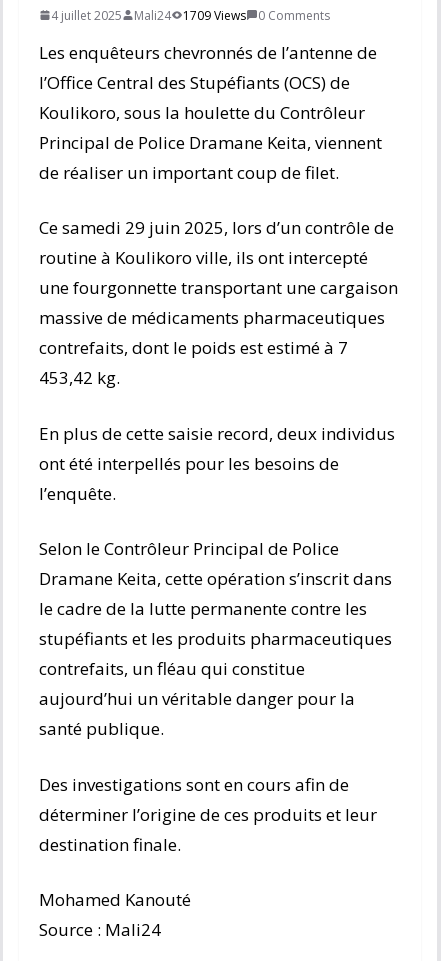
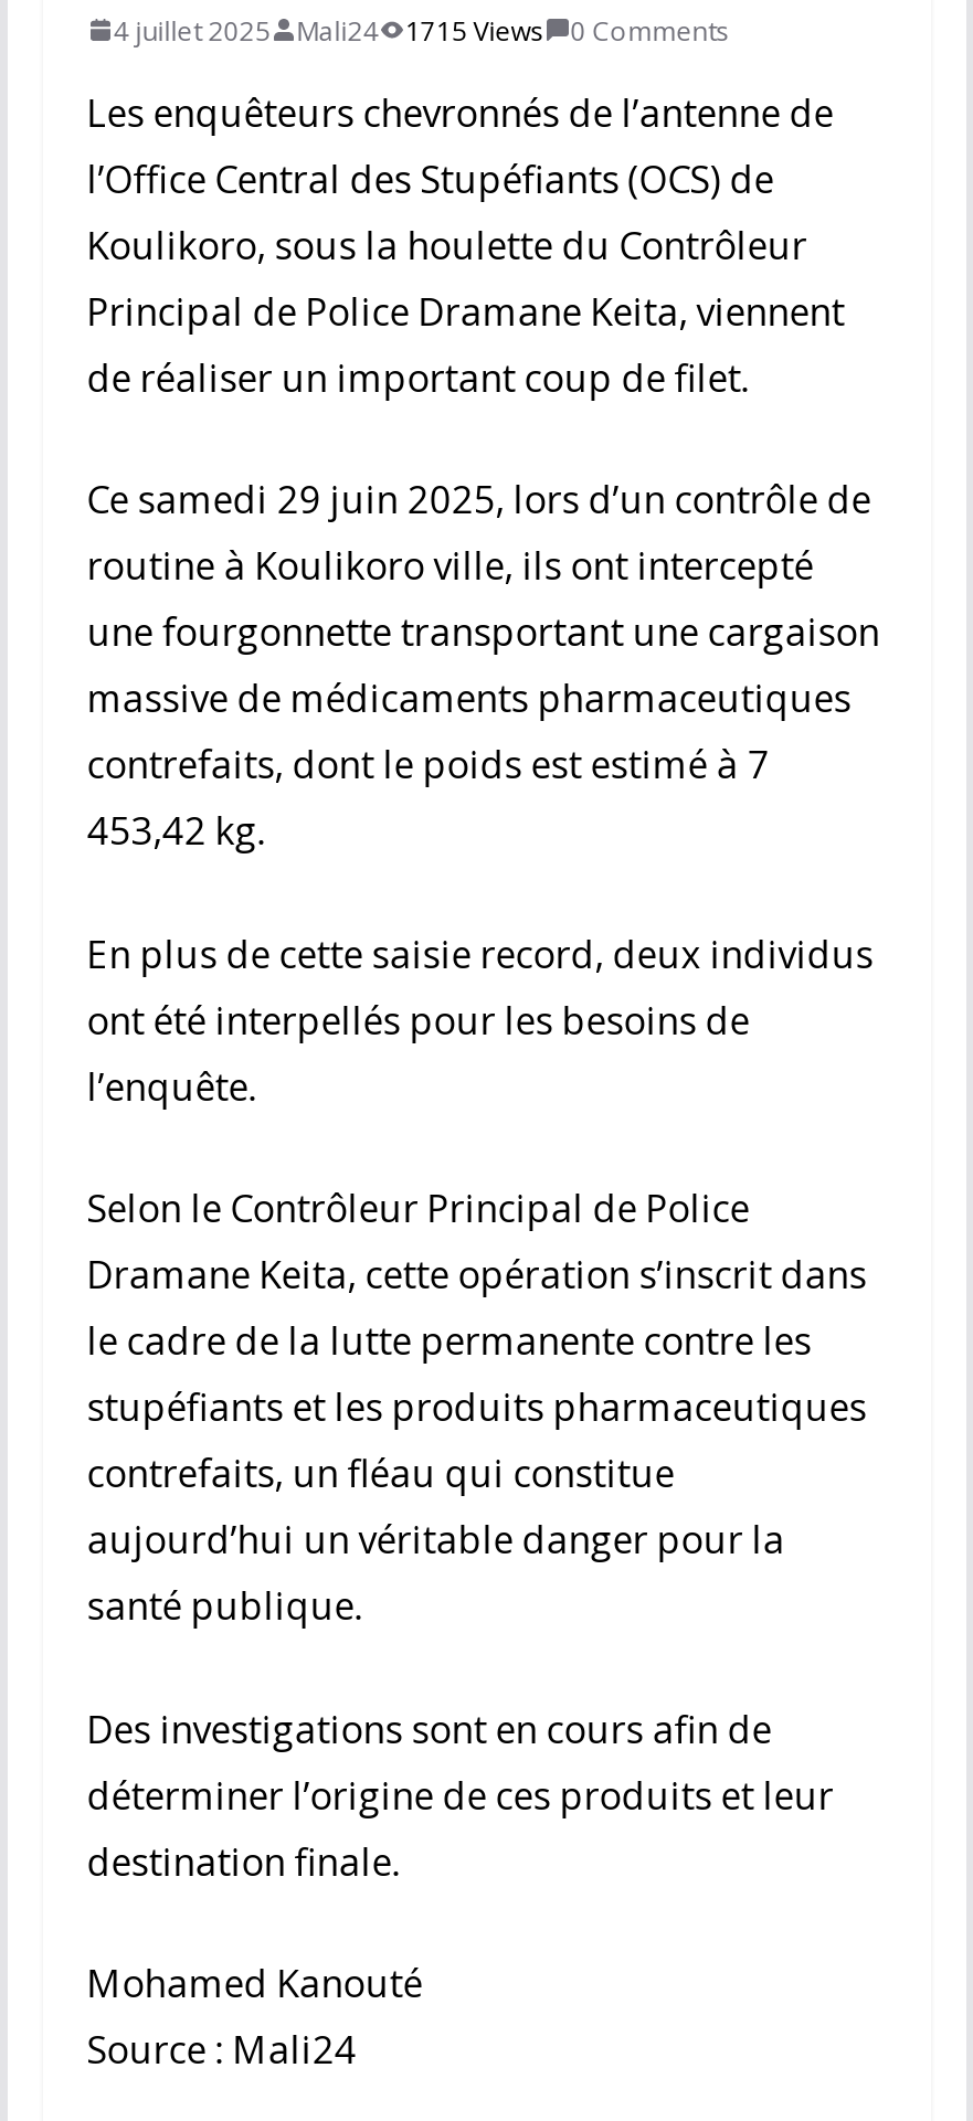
- 4 juillet 2025 Mali24 1709 Views 0 Comments
+ 4 juillet 2025 Mali24 1715 Views 0 Comments
